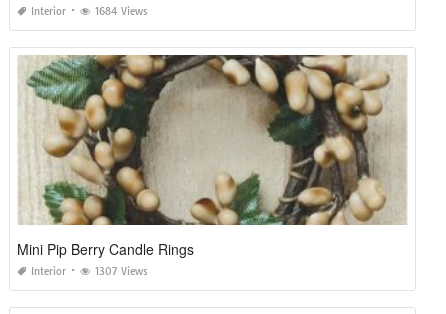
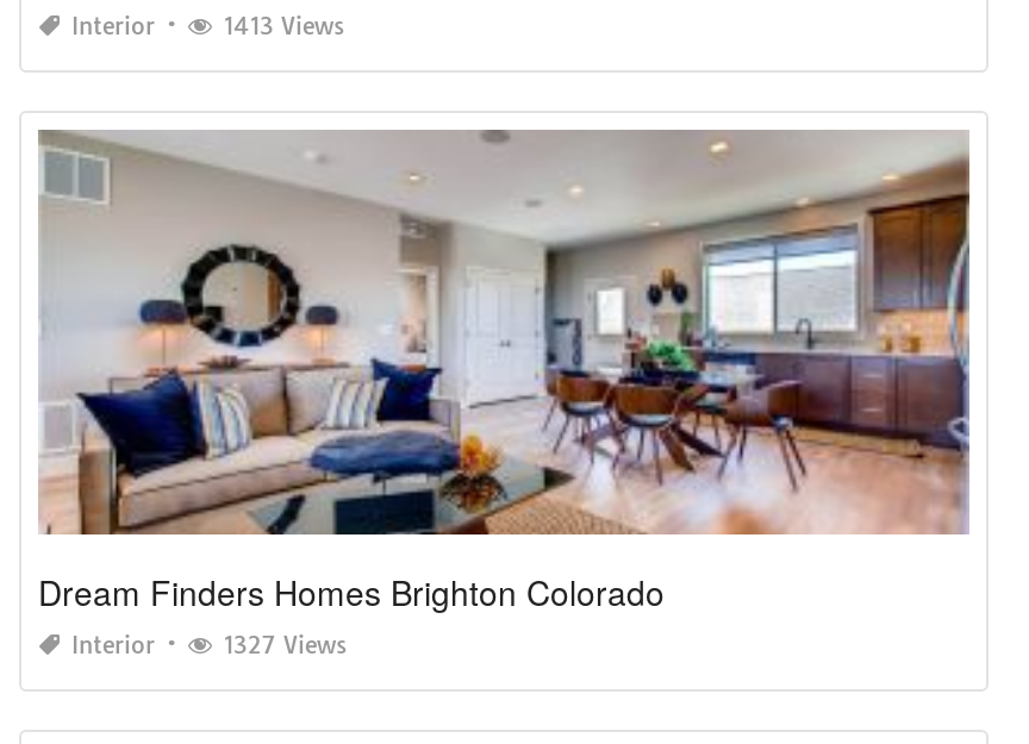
- 1684 Views
+ 1413 Views

- [image]
- Mini Pip Berry Candle Rings
+ [image]
+ Dream Finders Homes Brighton Colorado

- 1307 Views
+ 1327 Views
